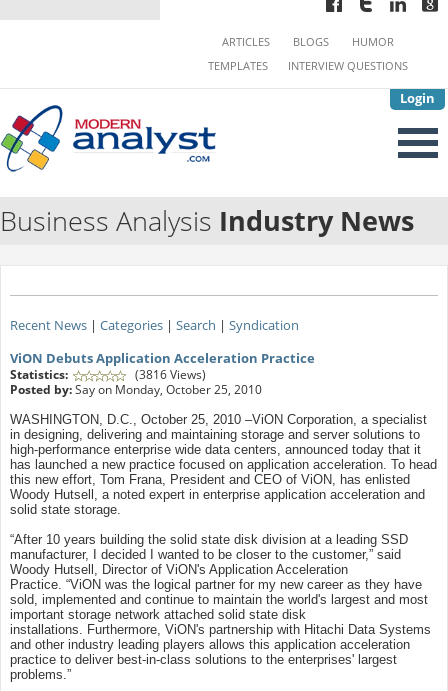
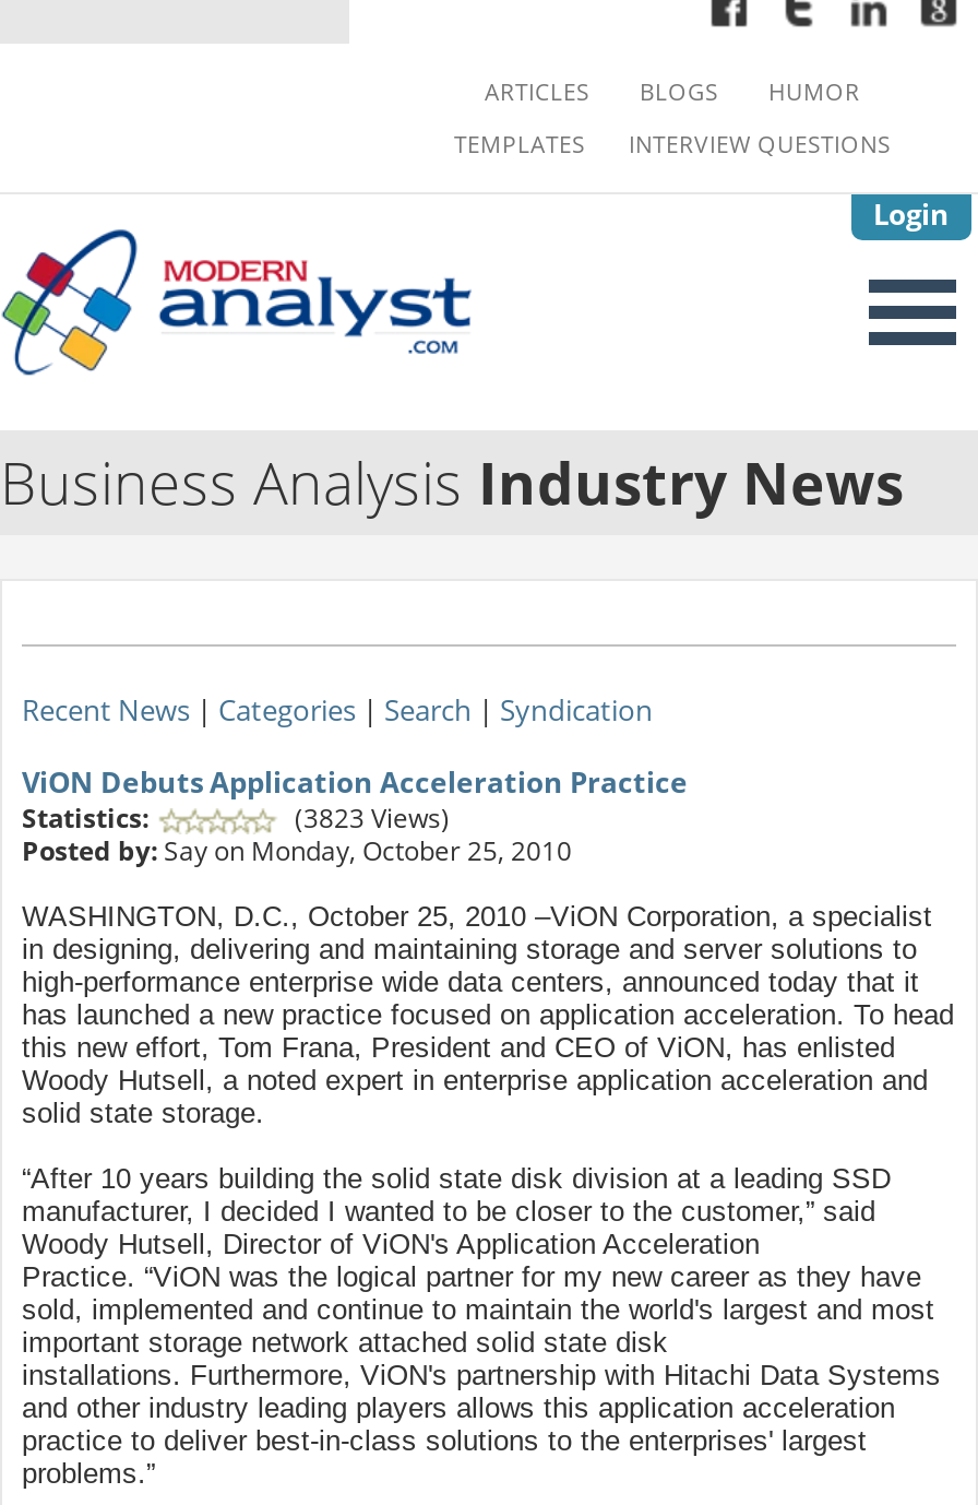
- (3816 Views)
+ (3823 Views)
